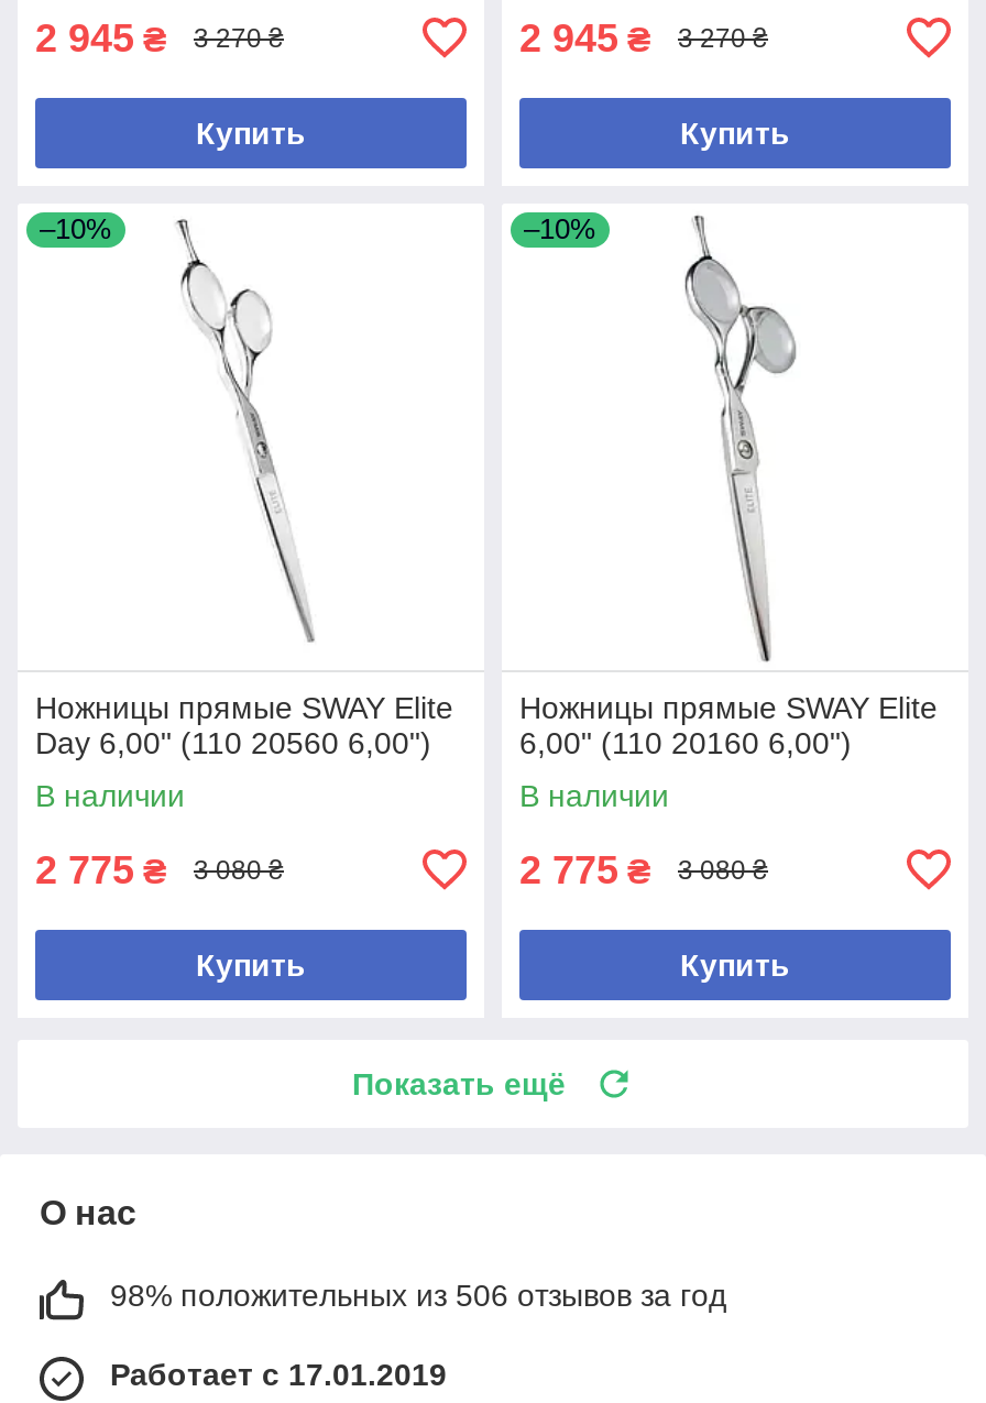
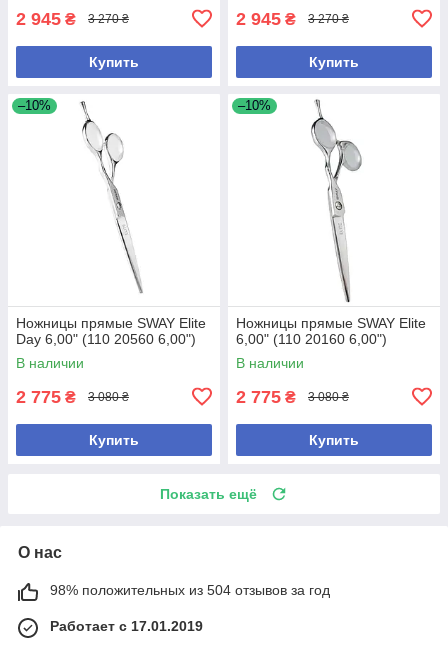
- 98% положительных из 506 отзывов за год
+ 98% положительных из 504 отзывов за год
